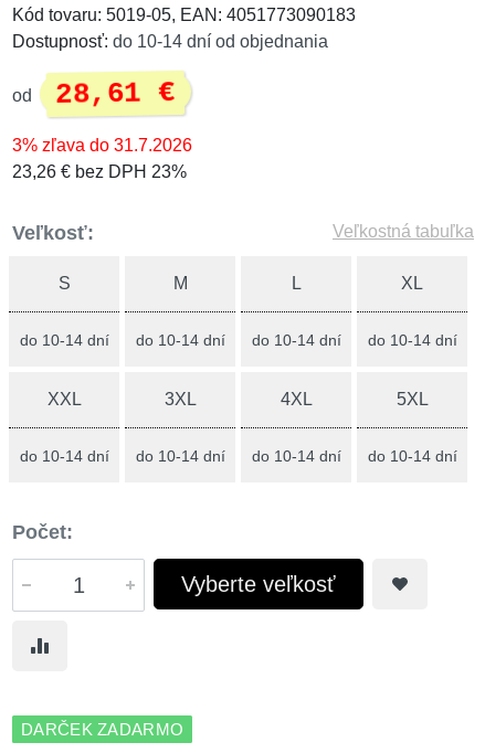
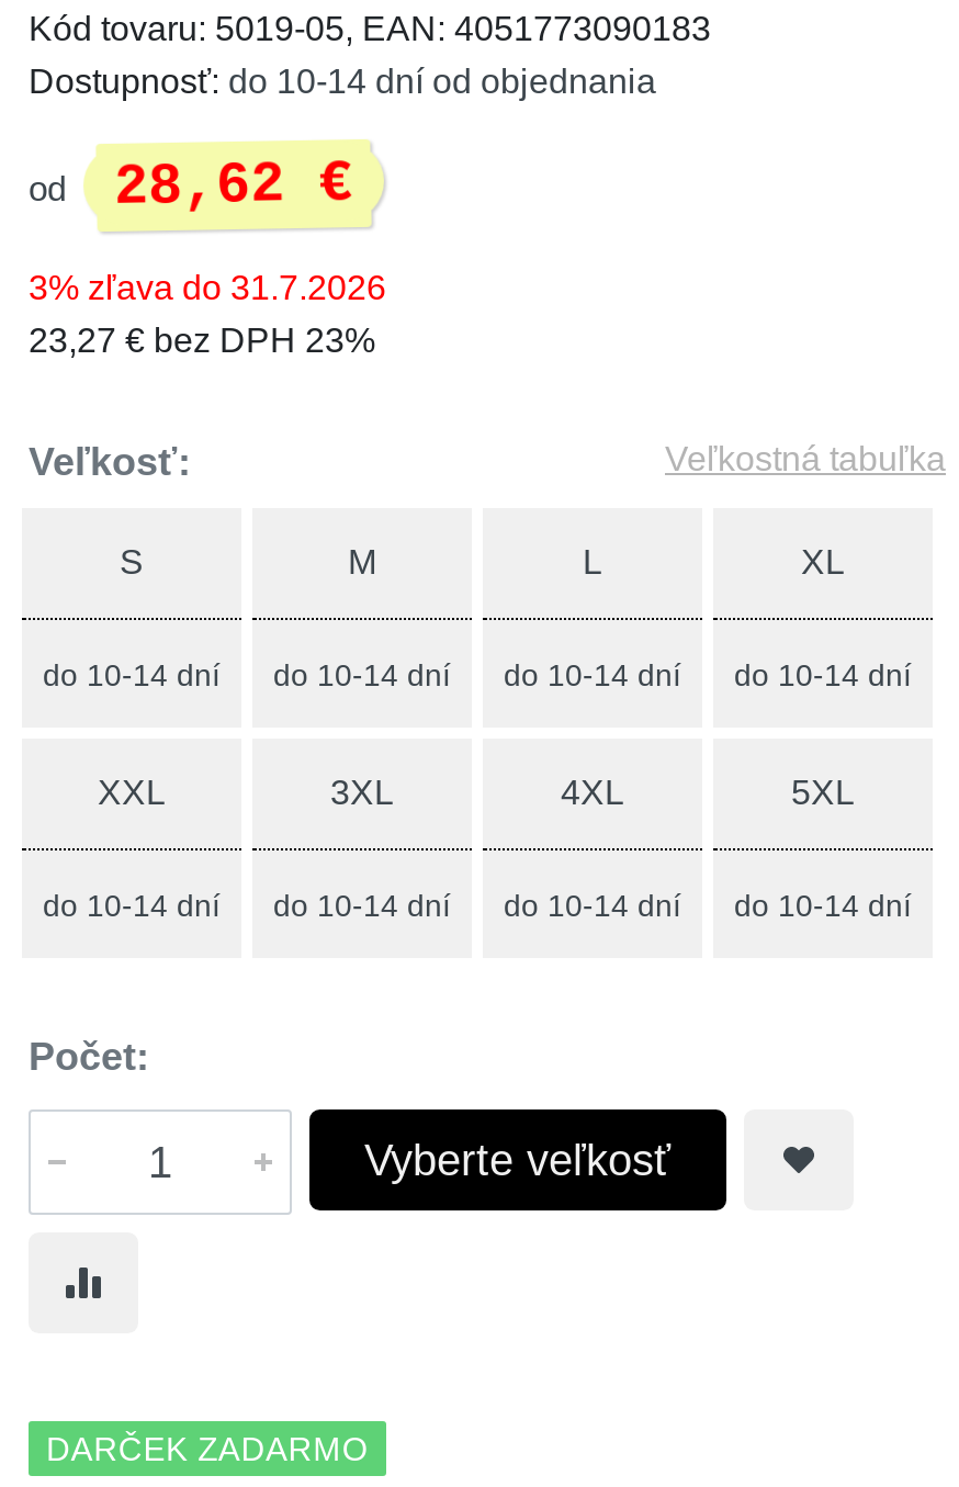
- od 28,61 €
+ od 28,62 €

- 23,26 € bez DPH 23%
+ 23,27 € bez DPH 23%
